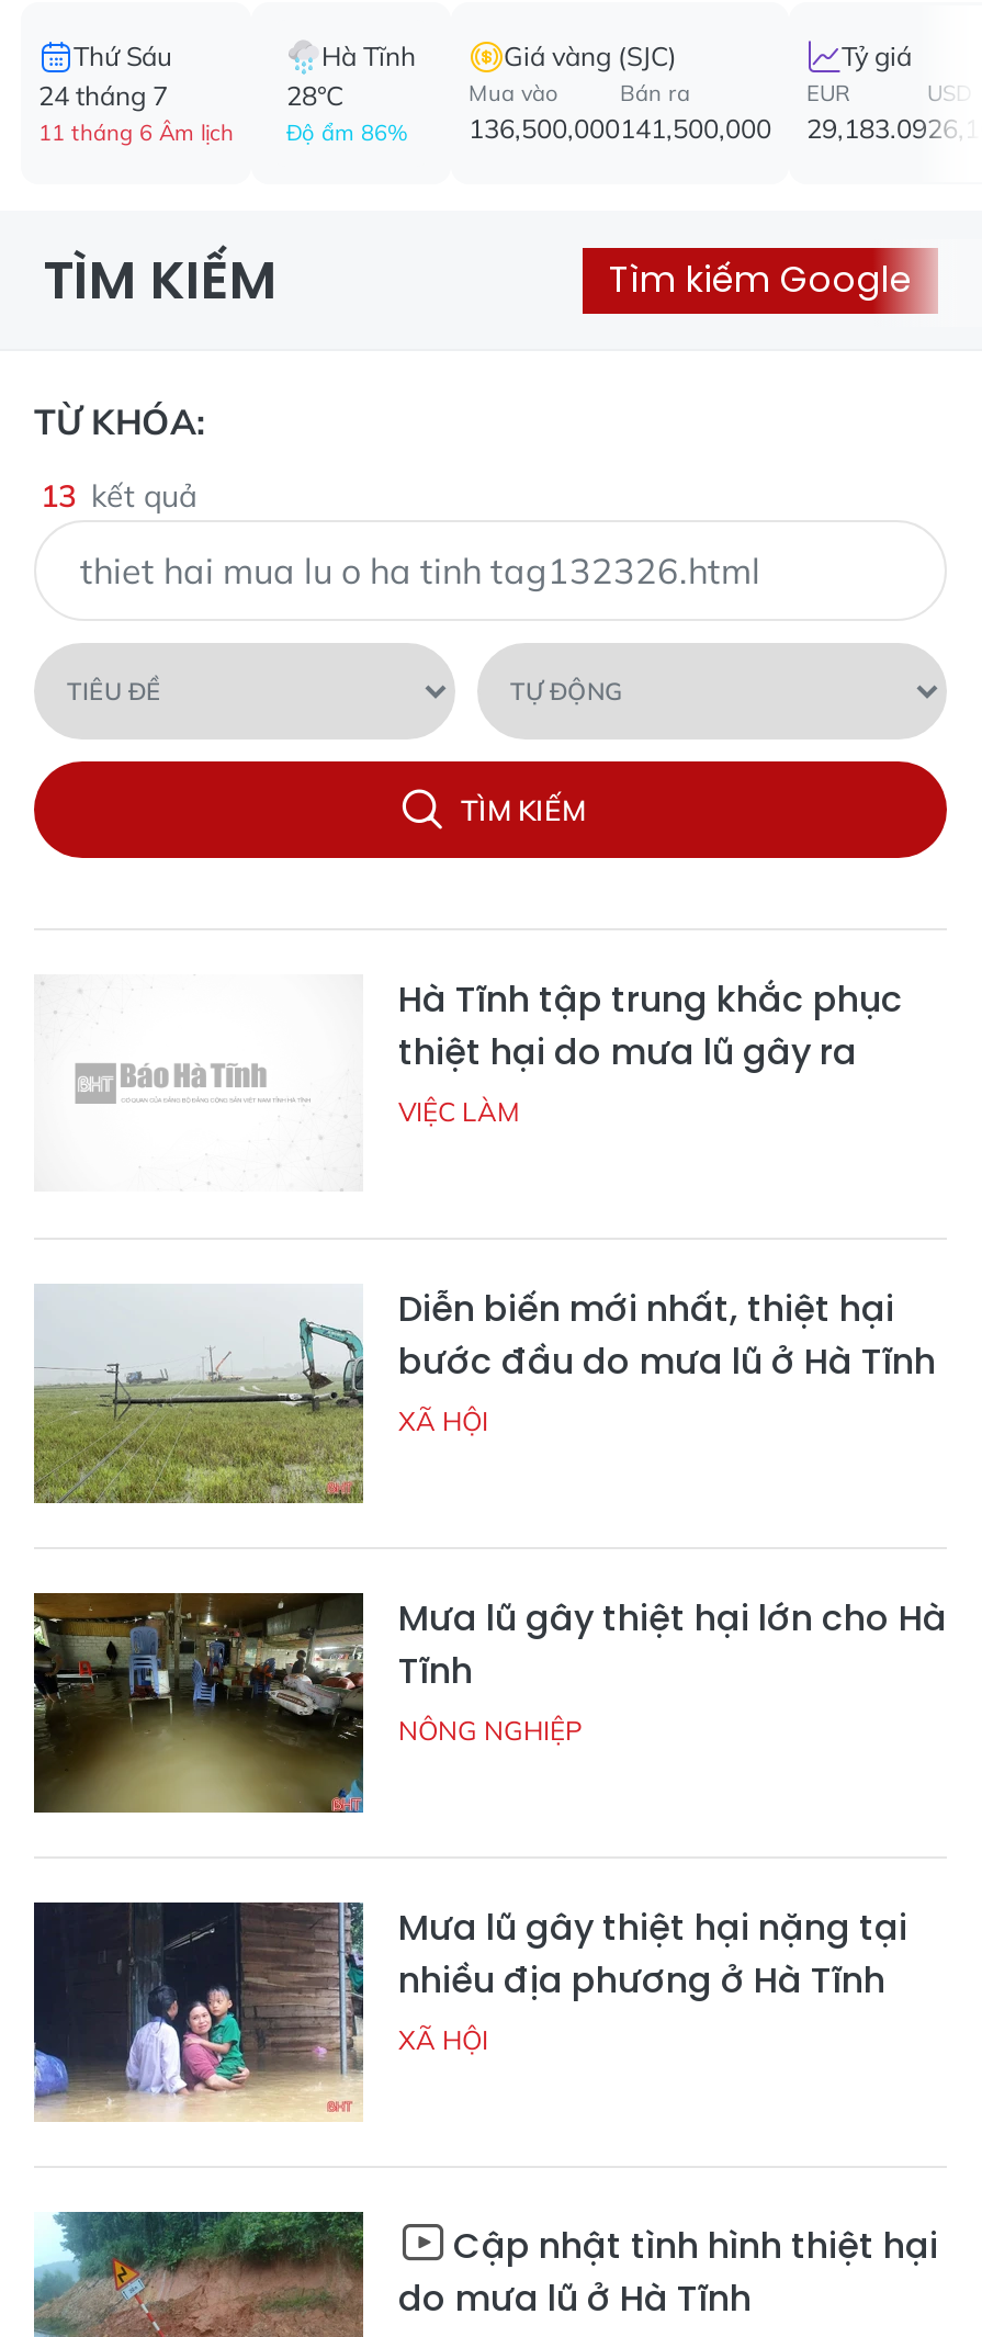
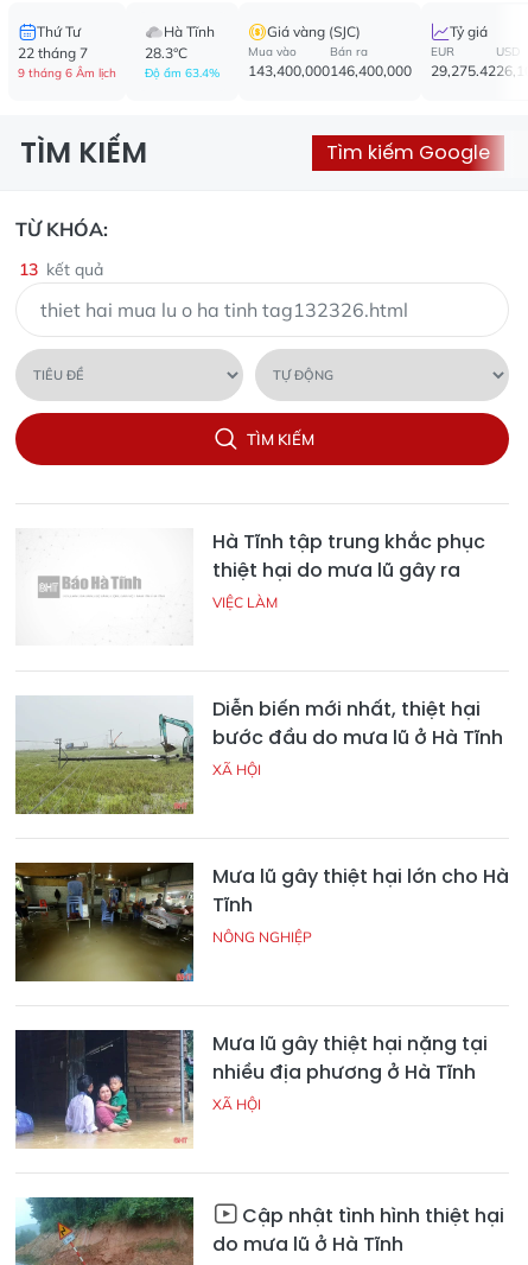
- Thứ Sáu
- 24 tháng 7
- 11 tháng 6 Âm lịch
+ Thứ Tư
+ 22 tháng 7
+ 9 tháng 6 Âm lịch

- 28°C
- Độ ẩm 86%
+ 28.3°C
+ Độ ẩm 63.4%

- 136,500,000
+ 143,400,000

- 141,500,000
+ 146,400,000

- 29,183.09
+ 29,275.42
